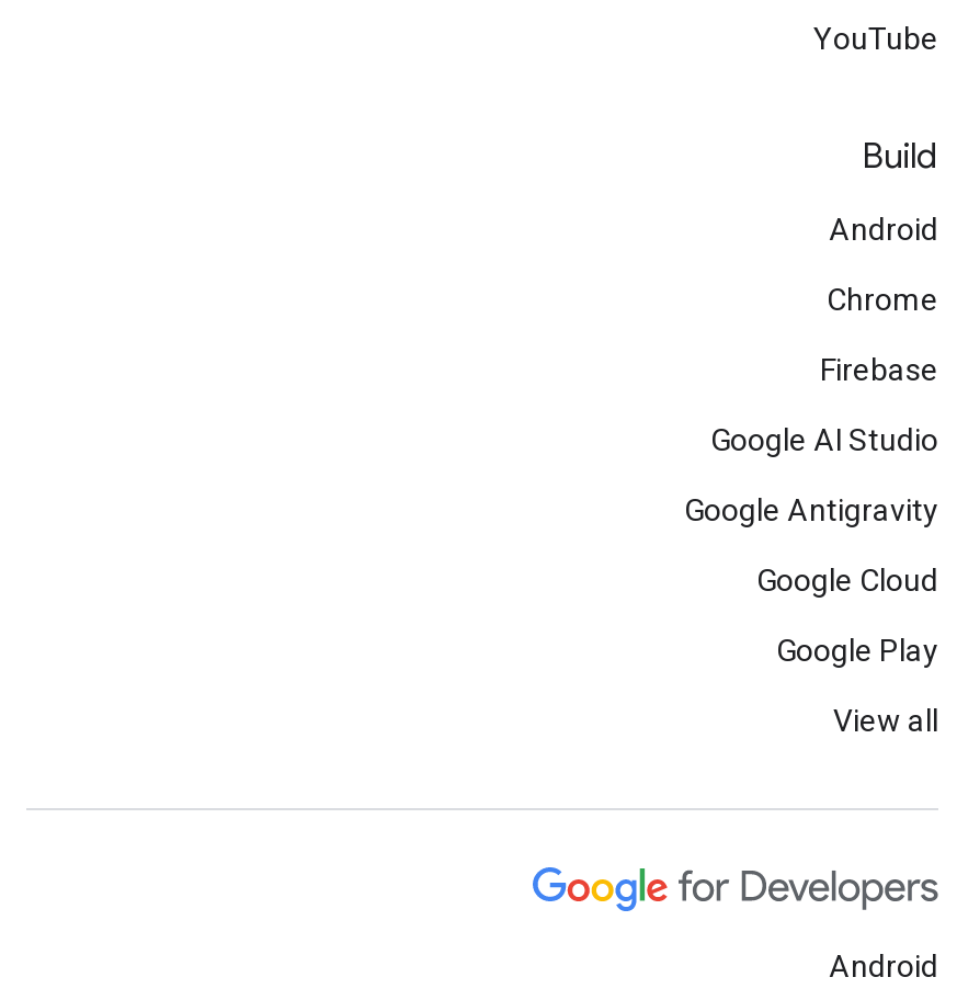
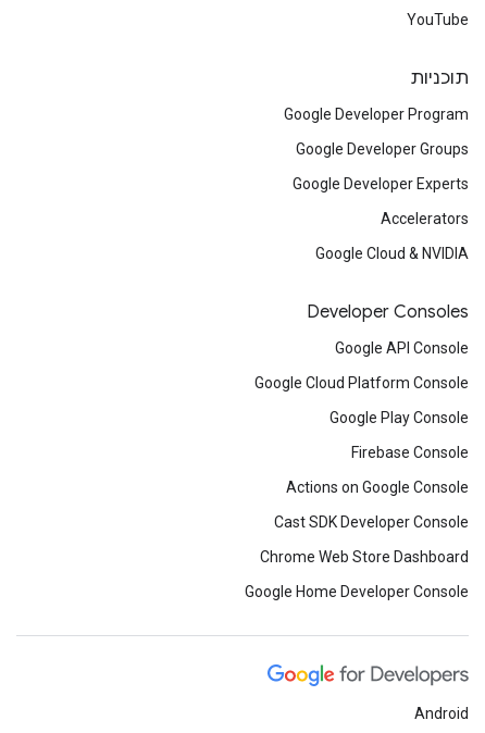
- Build
- Android
- Chrome
- Firebase
- Google AI Studio
- Google Antigravity
- Google Cloud
- Google Play
- View all
+ תוכניות
+ Google Developer Program
+ Google Developer Groups
+ Google Developer Experts
+ Accelerators
+ Google Cloud & NVIDIA
+ Developer Consoles
+ Google API Console
+ Google Cloud Platform Console
+ Google Play Console
+ Firebase Console
+ Actions on Google Console
+ Cast SDK Developer Console
+ Chrome Web Store Dashboard
+ Google Home Developer Console
